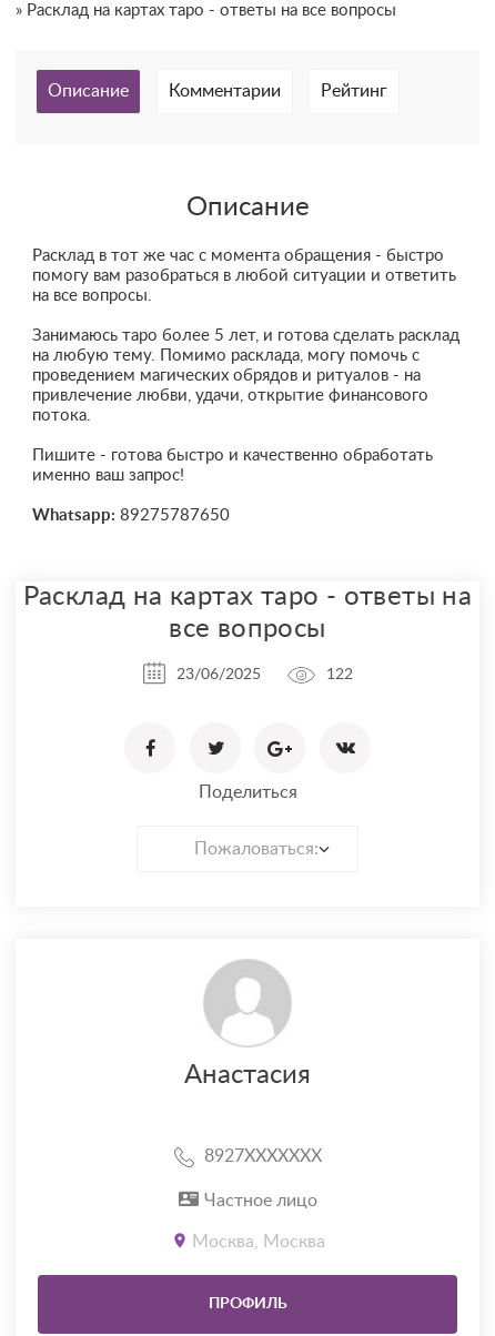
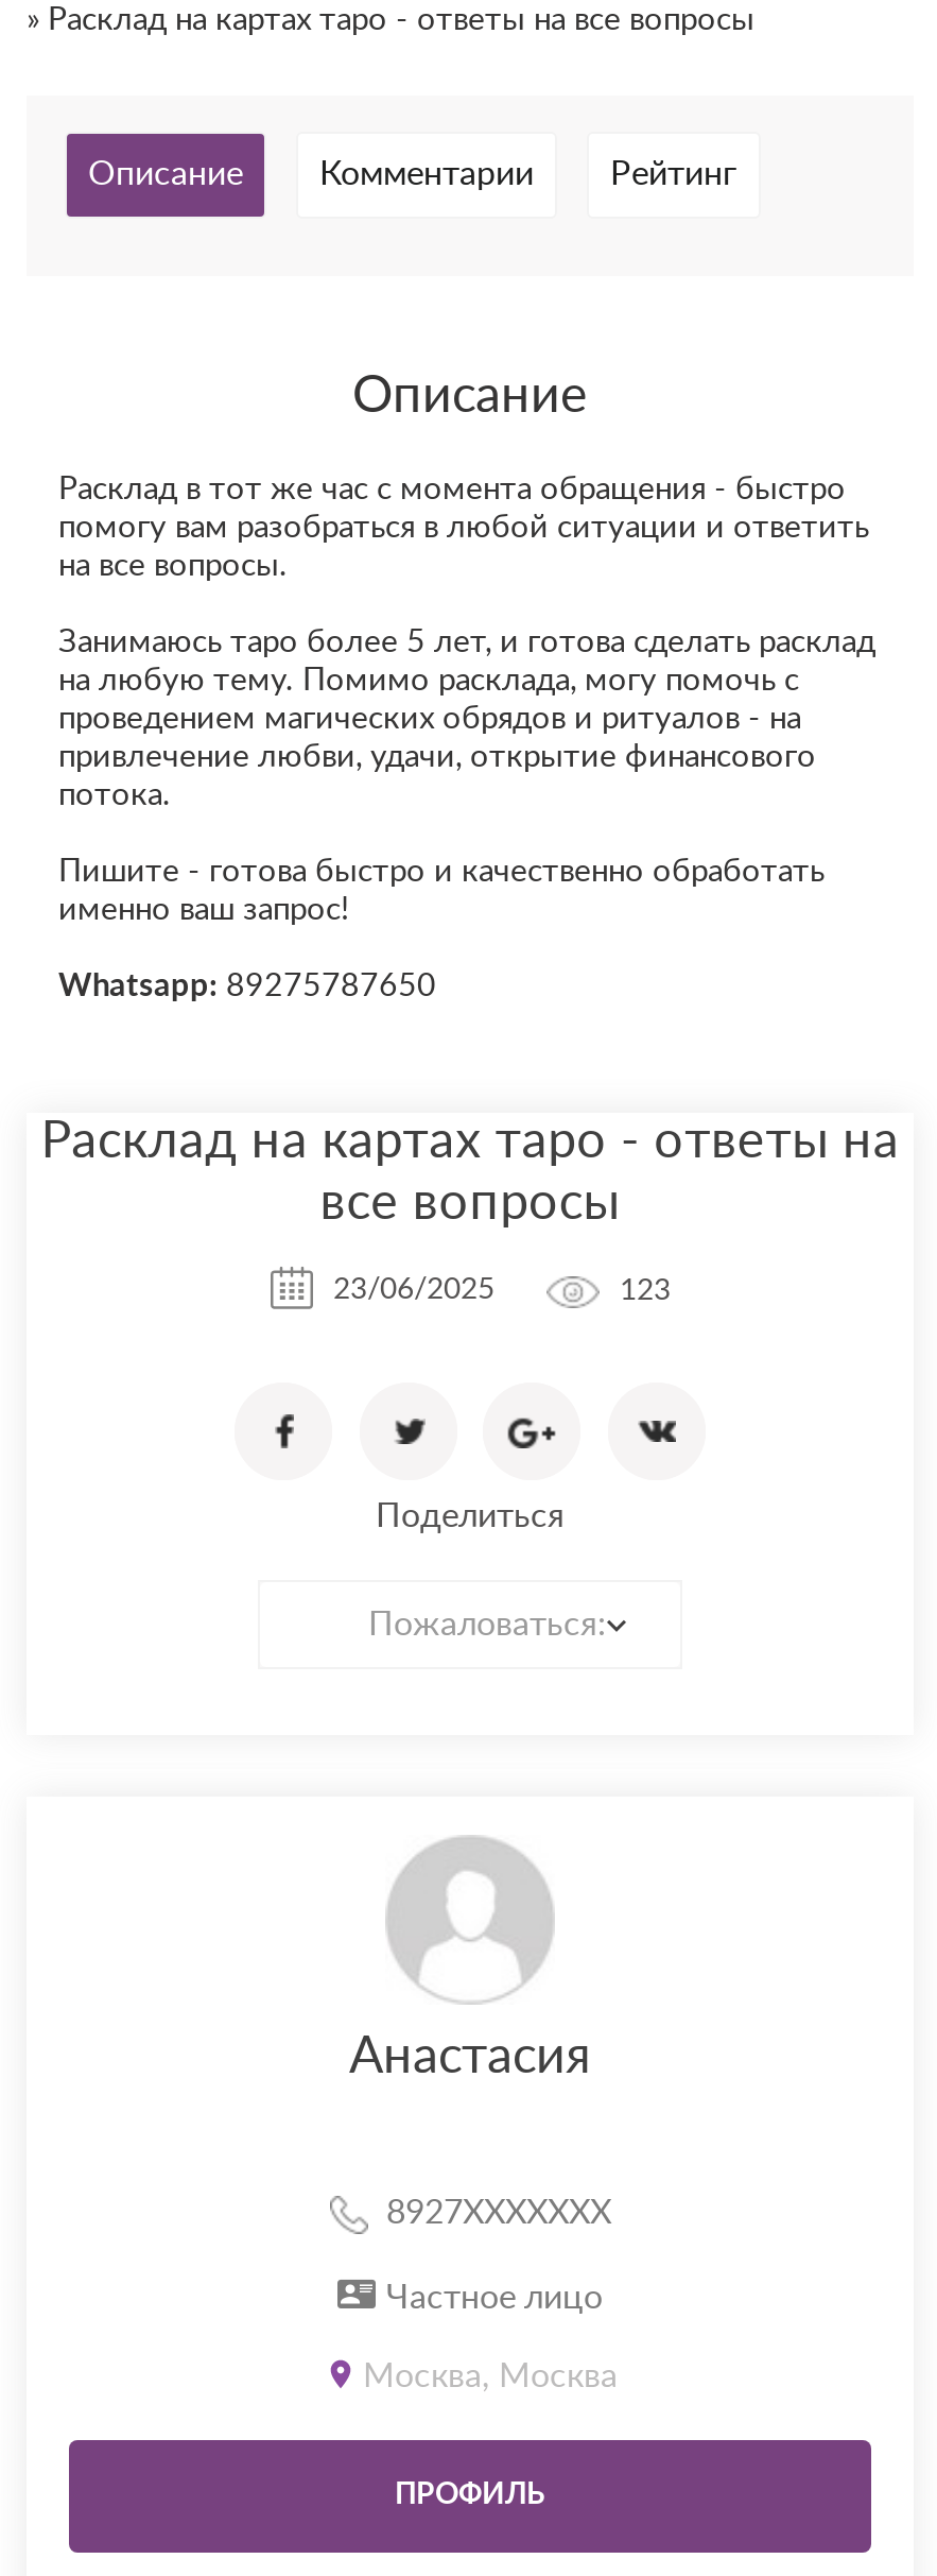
- 122
+ 123
